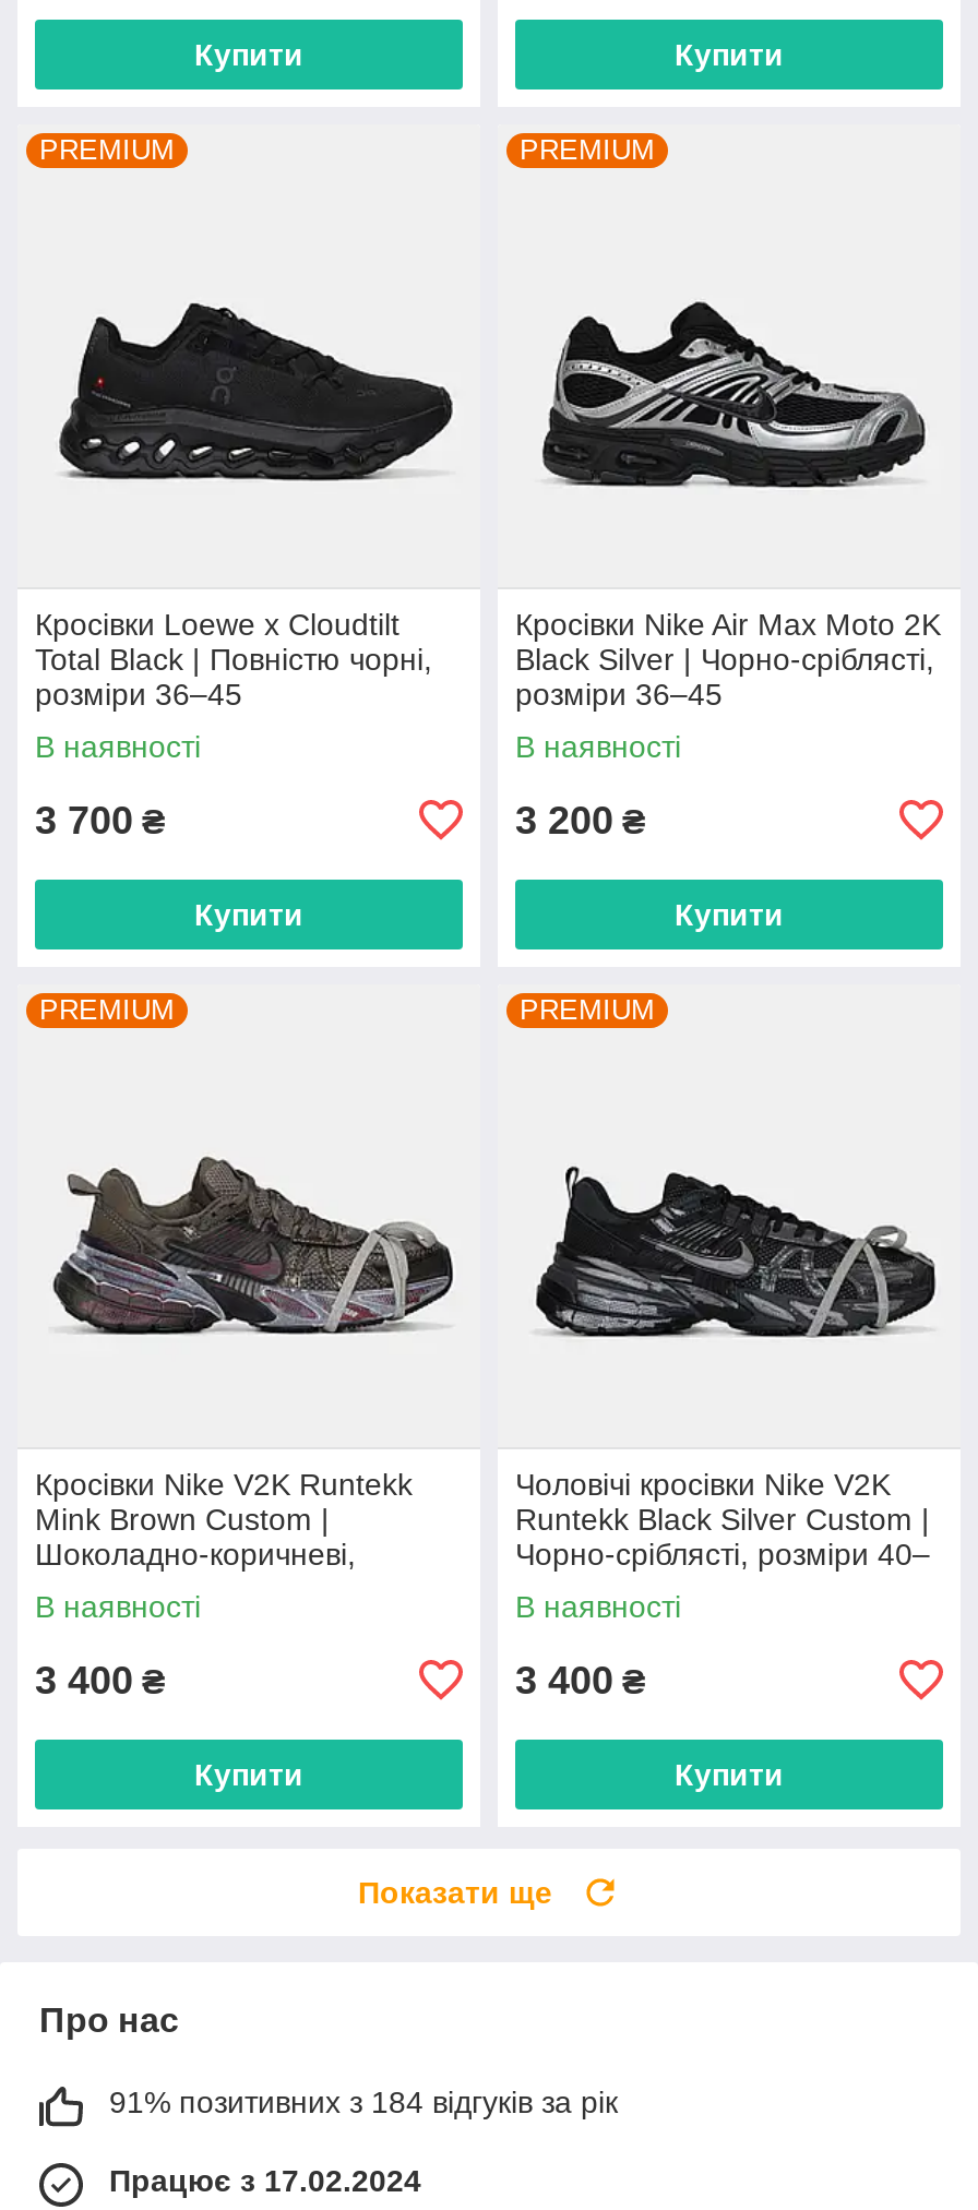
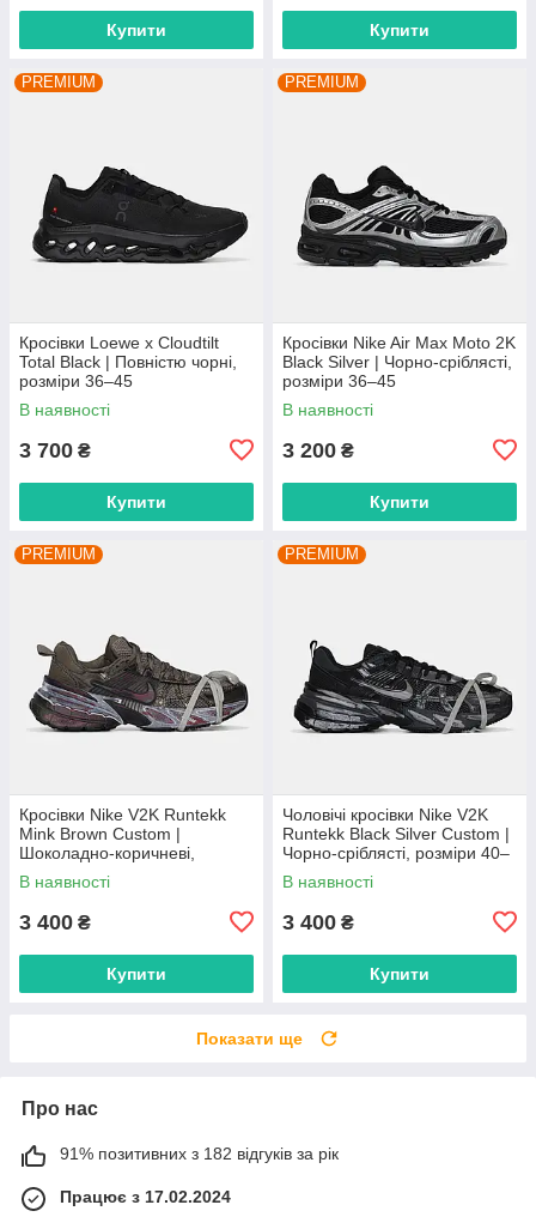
- 91% позитивних з 184 відгуків за рік
+ 91% позитивних з 182 відгуків за рік
